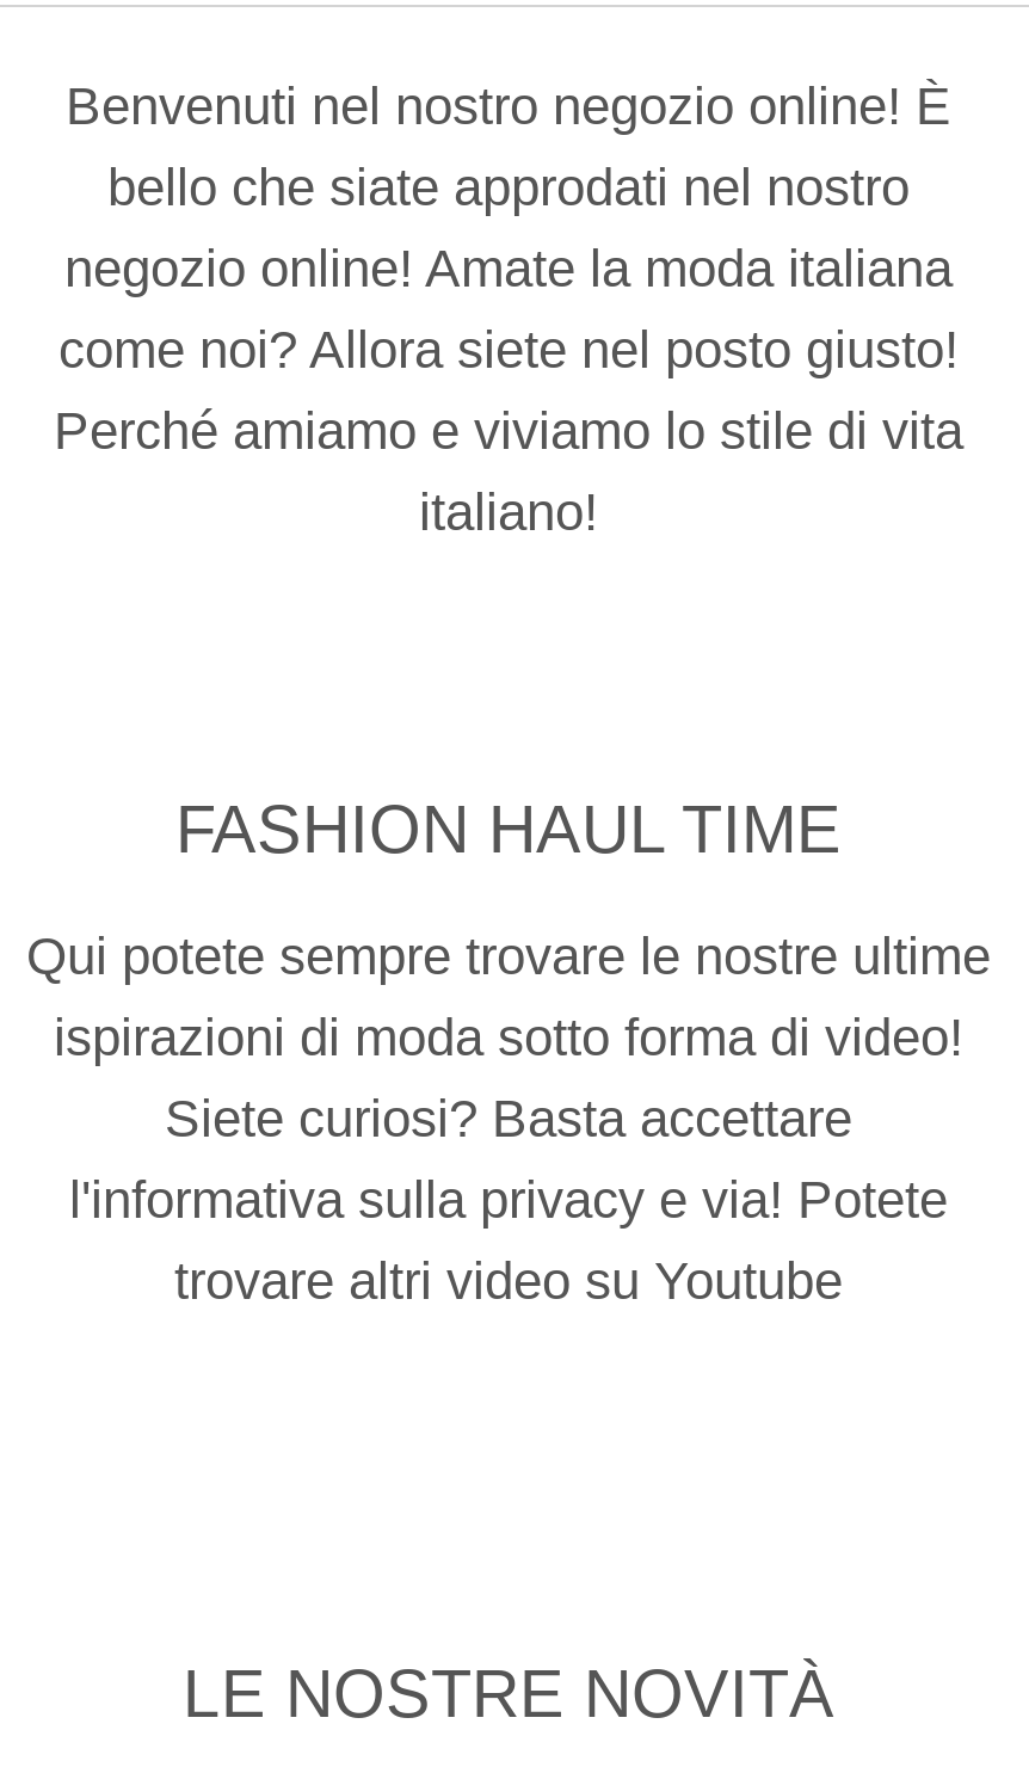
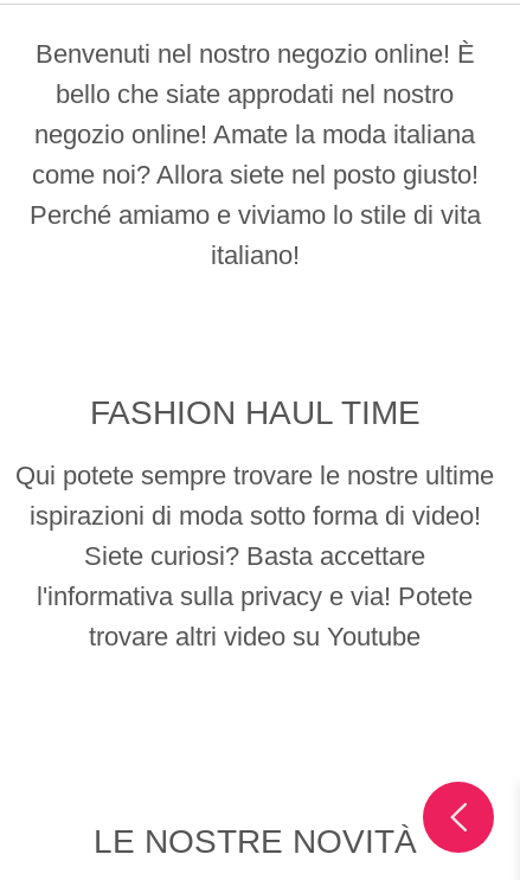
+ [image]
